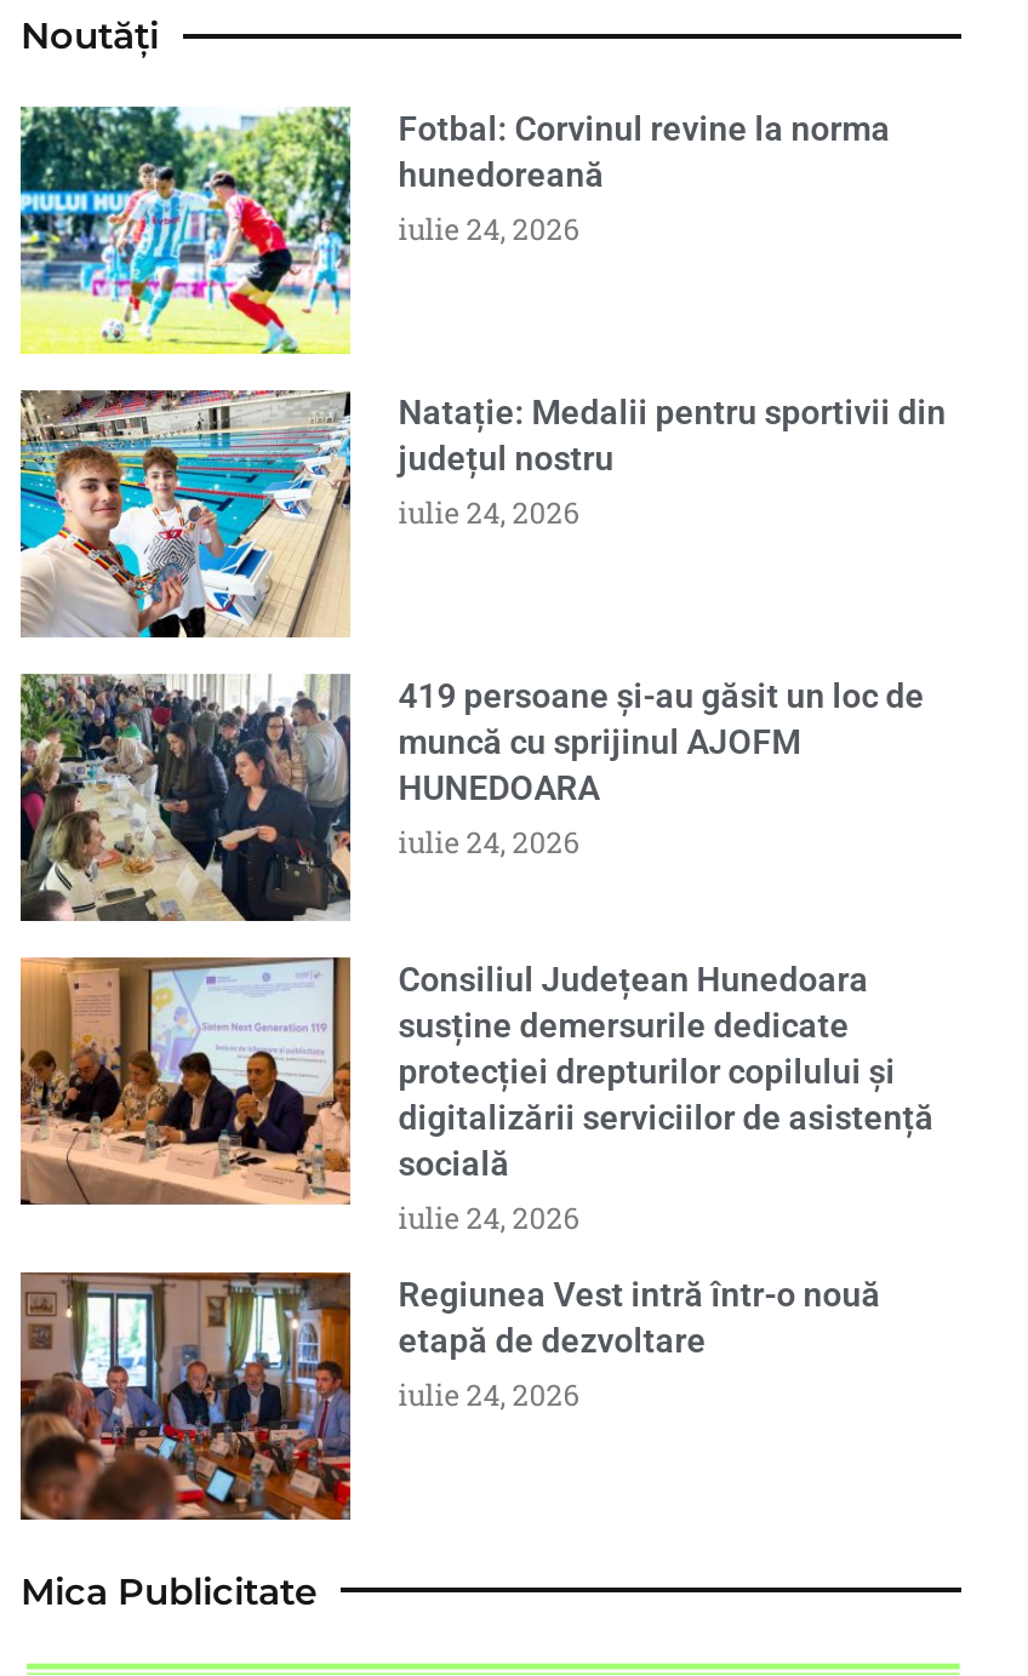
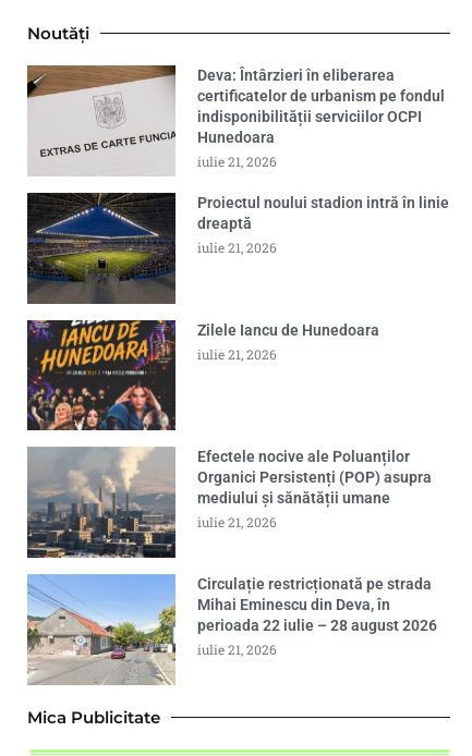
- [image]
- Fotbal: Corvinul revine la norma
- hunedoreană
- iulie 24, 2026
+ [image]
+ Deva: Întârzieri în eliberarea
+ certificatelor de urbanism pe fondul
+ indisponibilității serviciilor OCPI
+ Hunedoara
+ iulie 21, 2026

- [image]
- Natație: Medalii pentru sportivii din
- județul nostru
- iulie 24, 2026
+ [image]
+ Proiectul noului stadion intră în linie
+ dreaptă
+ iulie 21, 2026

- [image]
- 419 persoane şi-au găsit un loc de
- muncă cu sprijinul AJOFM
- HUNEDOARA
- iulie 24, 2026
+ [image]
+ Zilele Iancu de Hunedoara
+ iulie 21, 2026

- [image]
- Consiliul Județean Hunedoara
- susține demersurile dedicate
- protecției drepturilor copilului și
- digitalizării serviciilor de asistență
- socială
- iulie 24, 2026
+ [image]
+ Efectele nocive ale Poluanților
+ Organici Persistenți (POP) asupra
+ mediului și sănătății umane
+ iulie 21, 2026

- [image]
- Regiunea Vest intră într-o nouă
- etapă de dezvoltare
- iulie 24, 2026
+ [image]
+ Circulație restricționată pe strada
+ Mihai Eminescu din Deva, în
+ perioada 22 iulie – 28 august 2026
+ iulie 21, 2026
